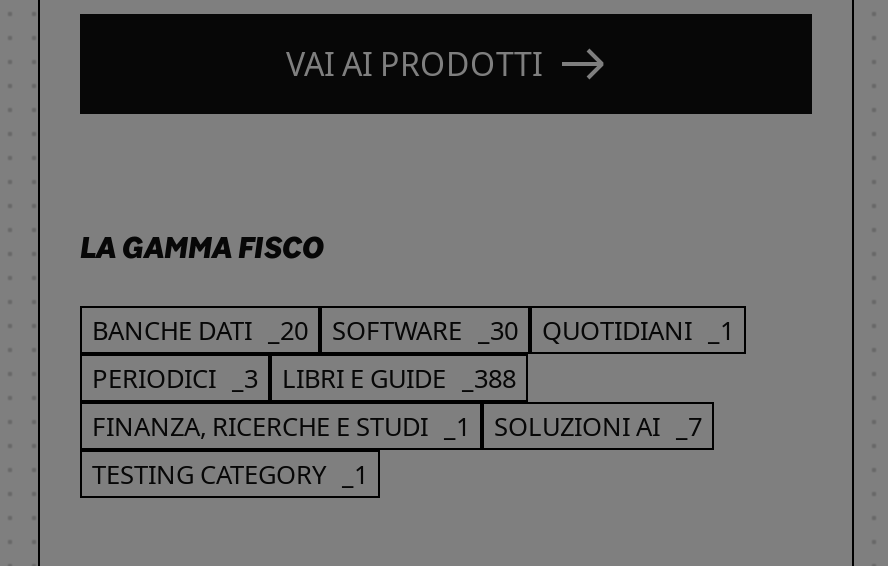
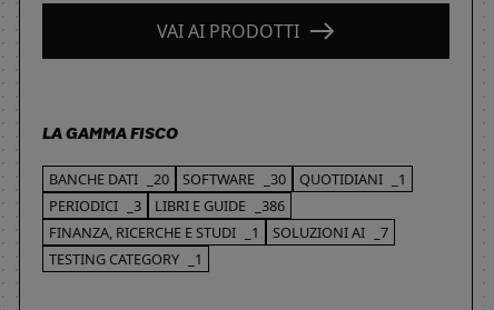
- PERIODICI _3 LIBRI E GUIDE _388
+ PERIODICI _3 LIBRI E GUIDE _386
